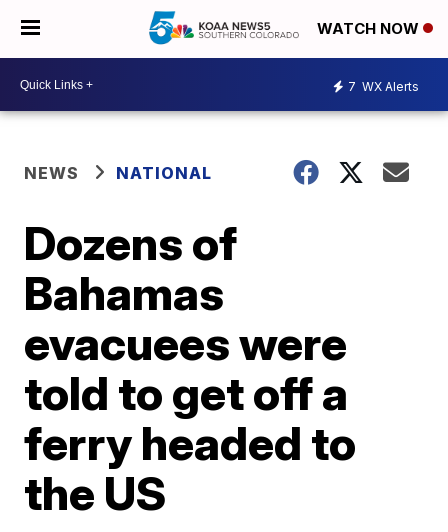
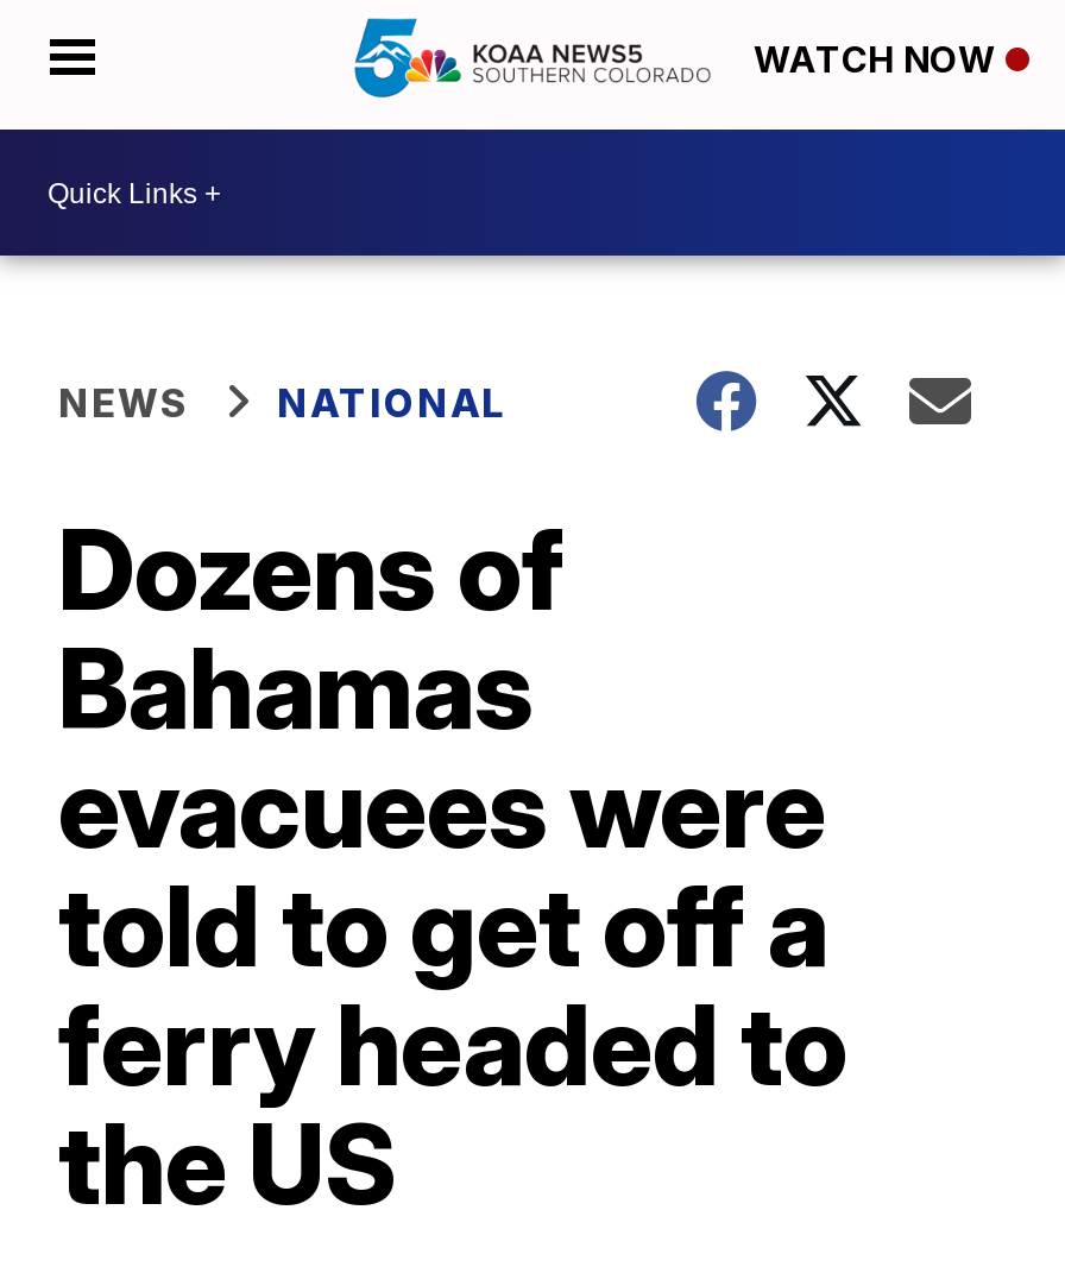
- 7 WX Alerts
